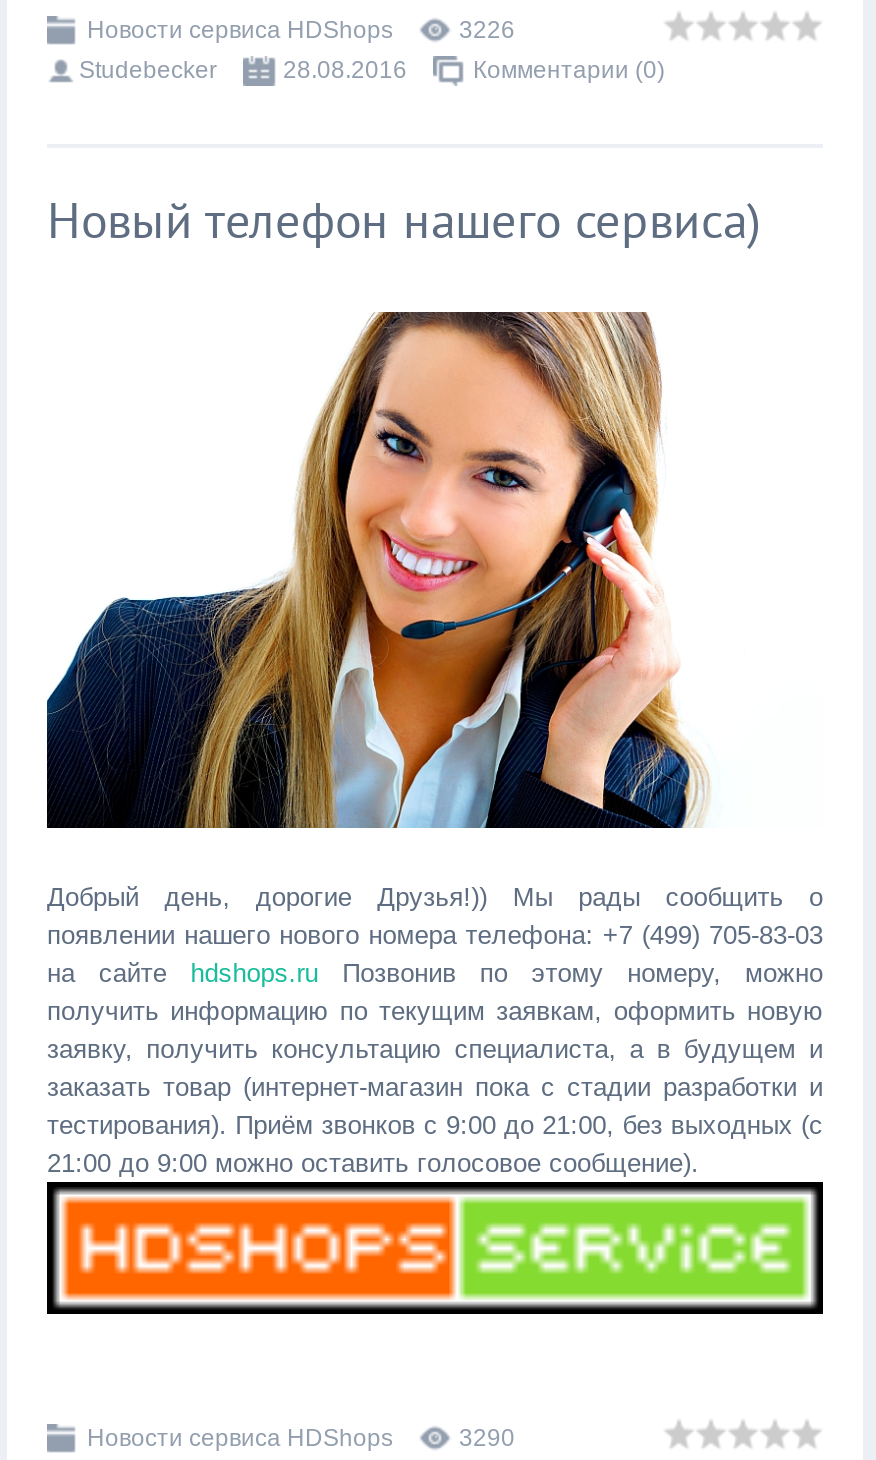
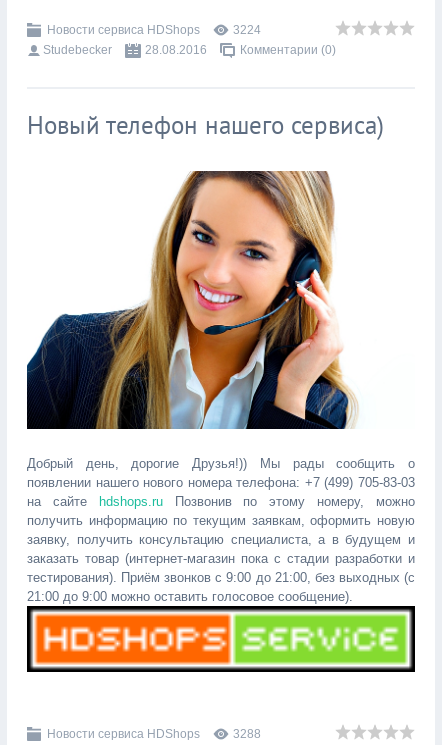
- 3226
+ 3224

- 3290
+ 3288
